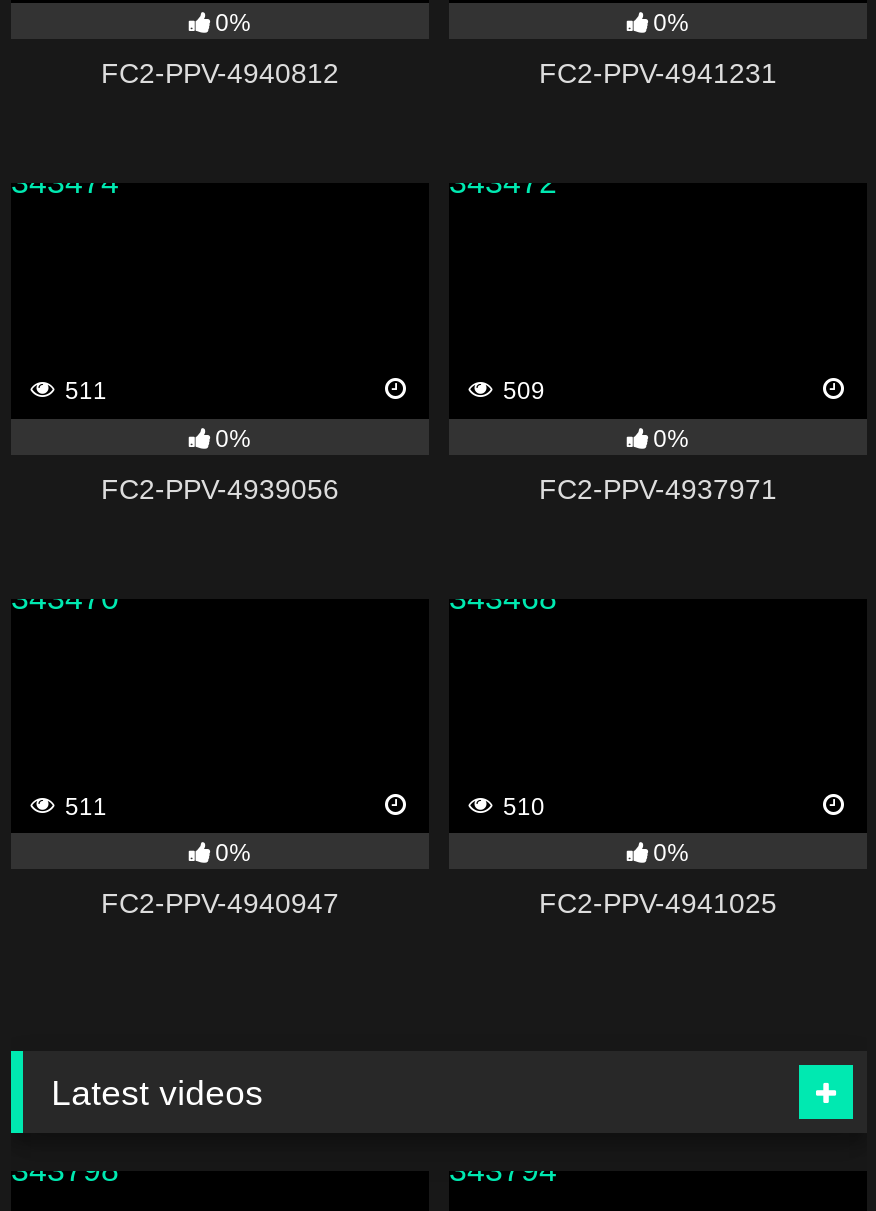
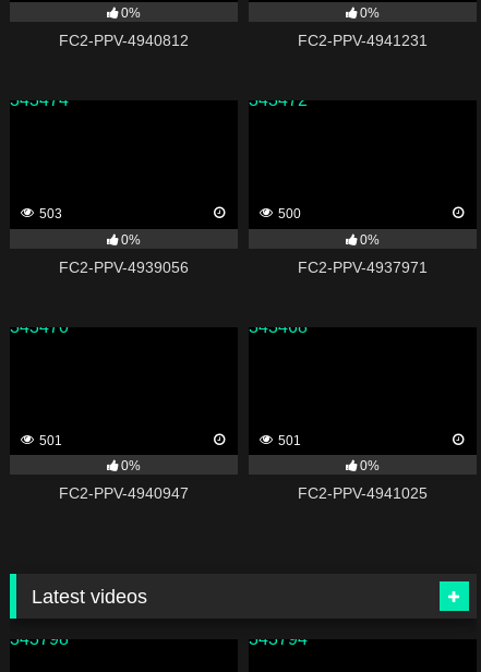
- 511
+ 503

- 509
+ 500

- 511
+ 501

- 510
+ 501
